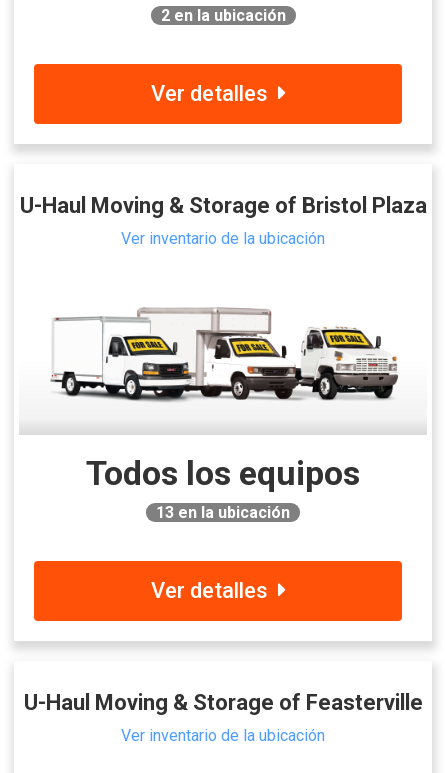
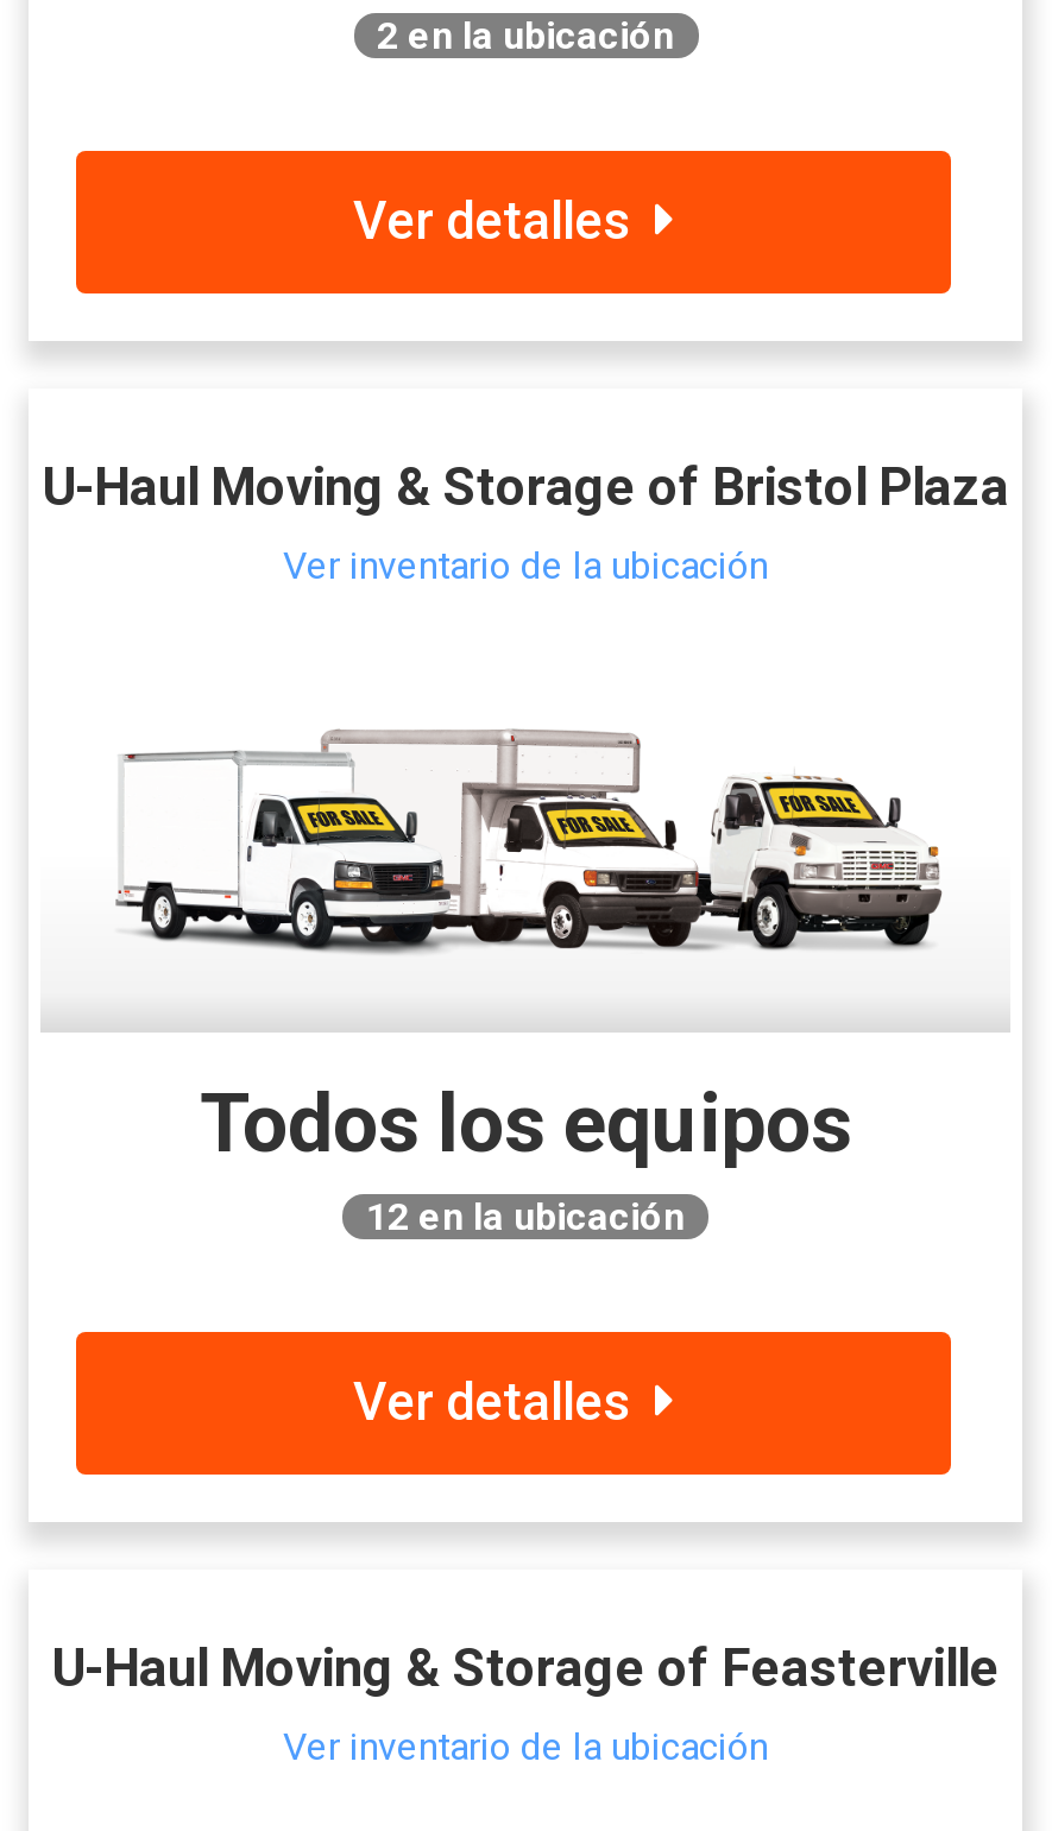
- 13en la ubicación
+ 12en la ubicación
